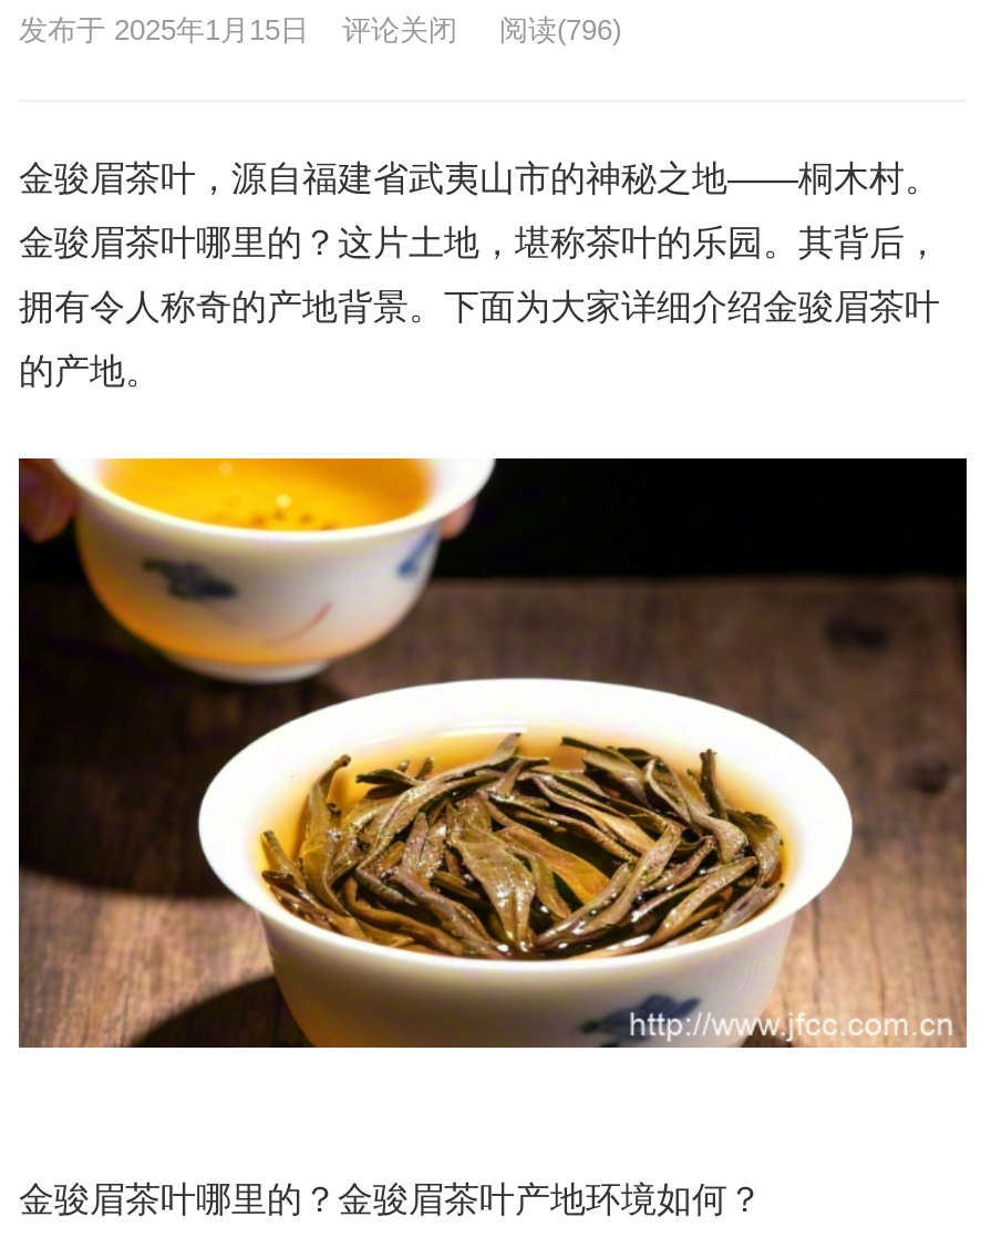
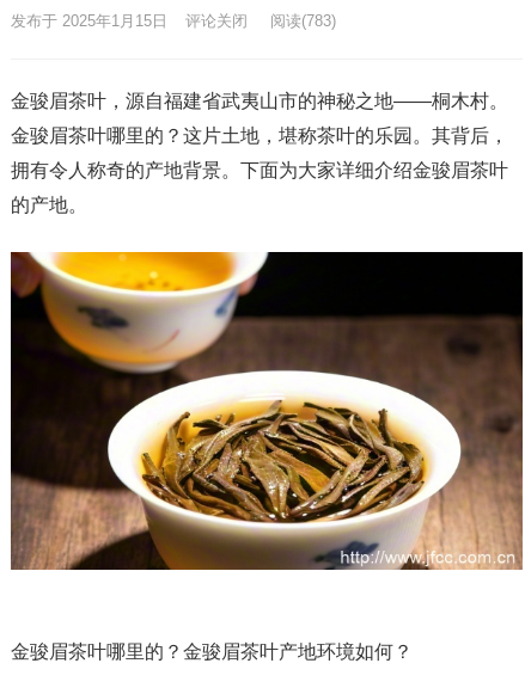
- 发布于 2025年1月15日 评论关闭 阅读(796)
+ 发布于 2025年1月15日 评论关闭 阅读(783)
